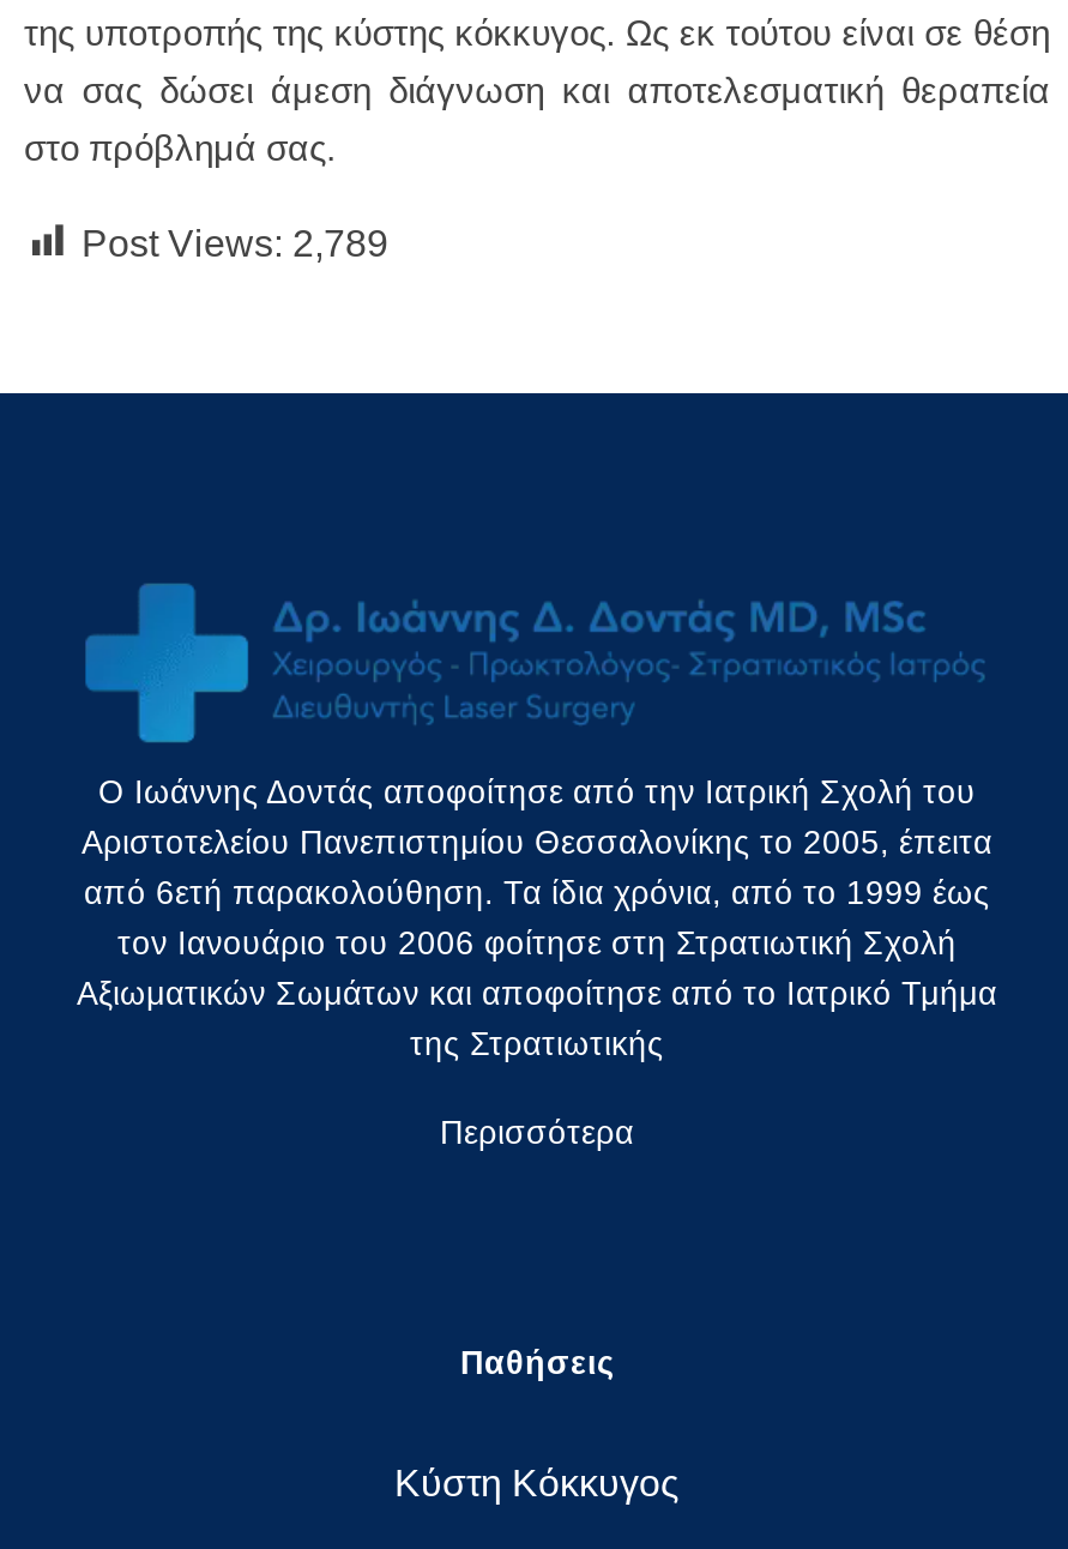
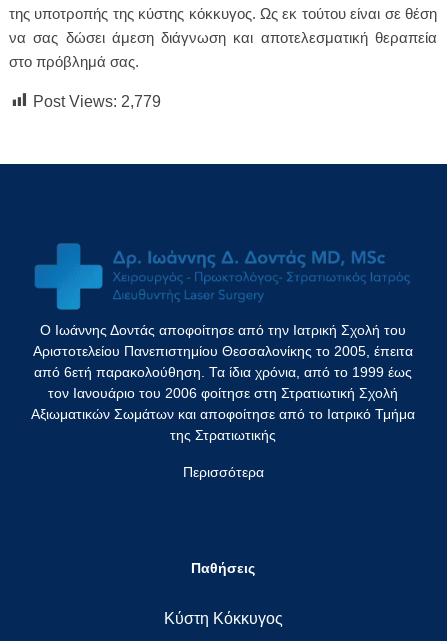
- Post Views: 2,789
+ Post Views: 2,779
